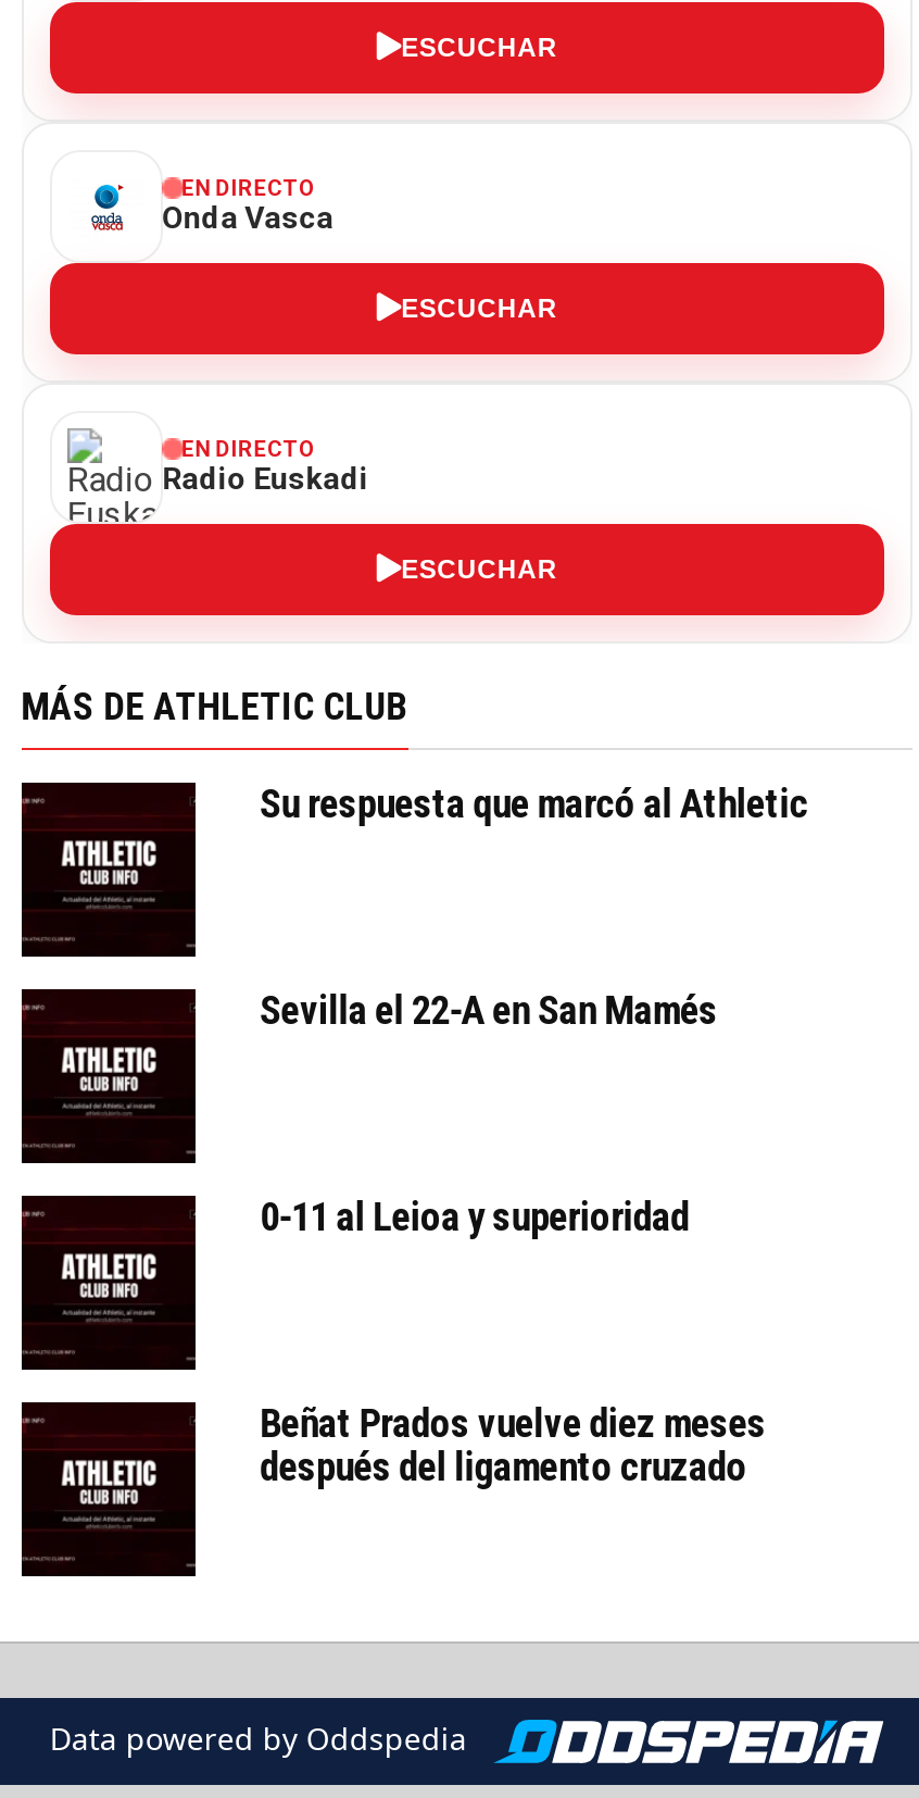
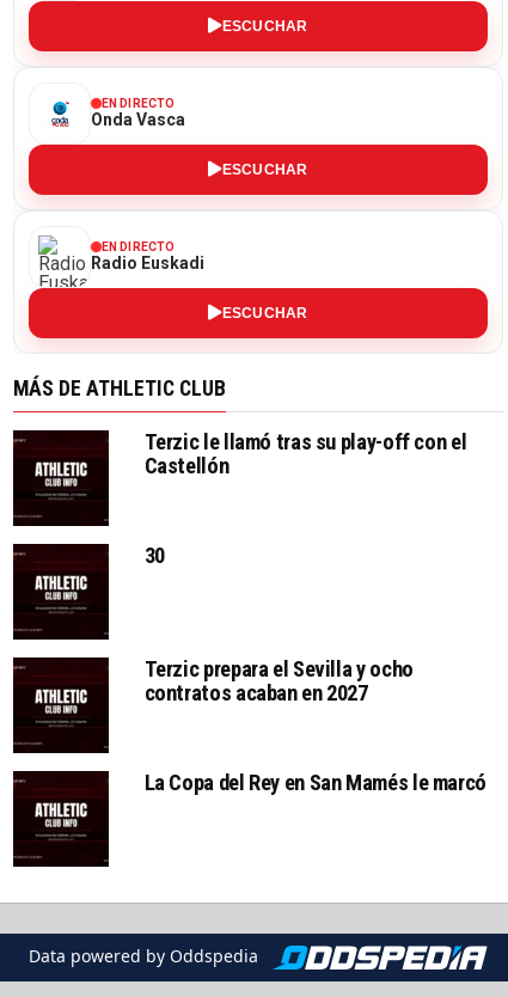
- Su respuesta que marcó al Athletic
+ Terzic le llamó tras su play-off con el
+ Castellón

- Sevilla el 22-A en San Mamés
+ 30

- 0-11 al Leioa y superioridad
+ Terzic prepara el Sevilla y ocho
+ contratos acaban en 2027

- Beñat Prados vuelve diez meses
- después del ligamento cruzado
+ La Copa del Rey en San Mamés le marcó
